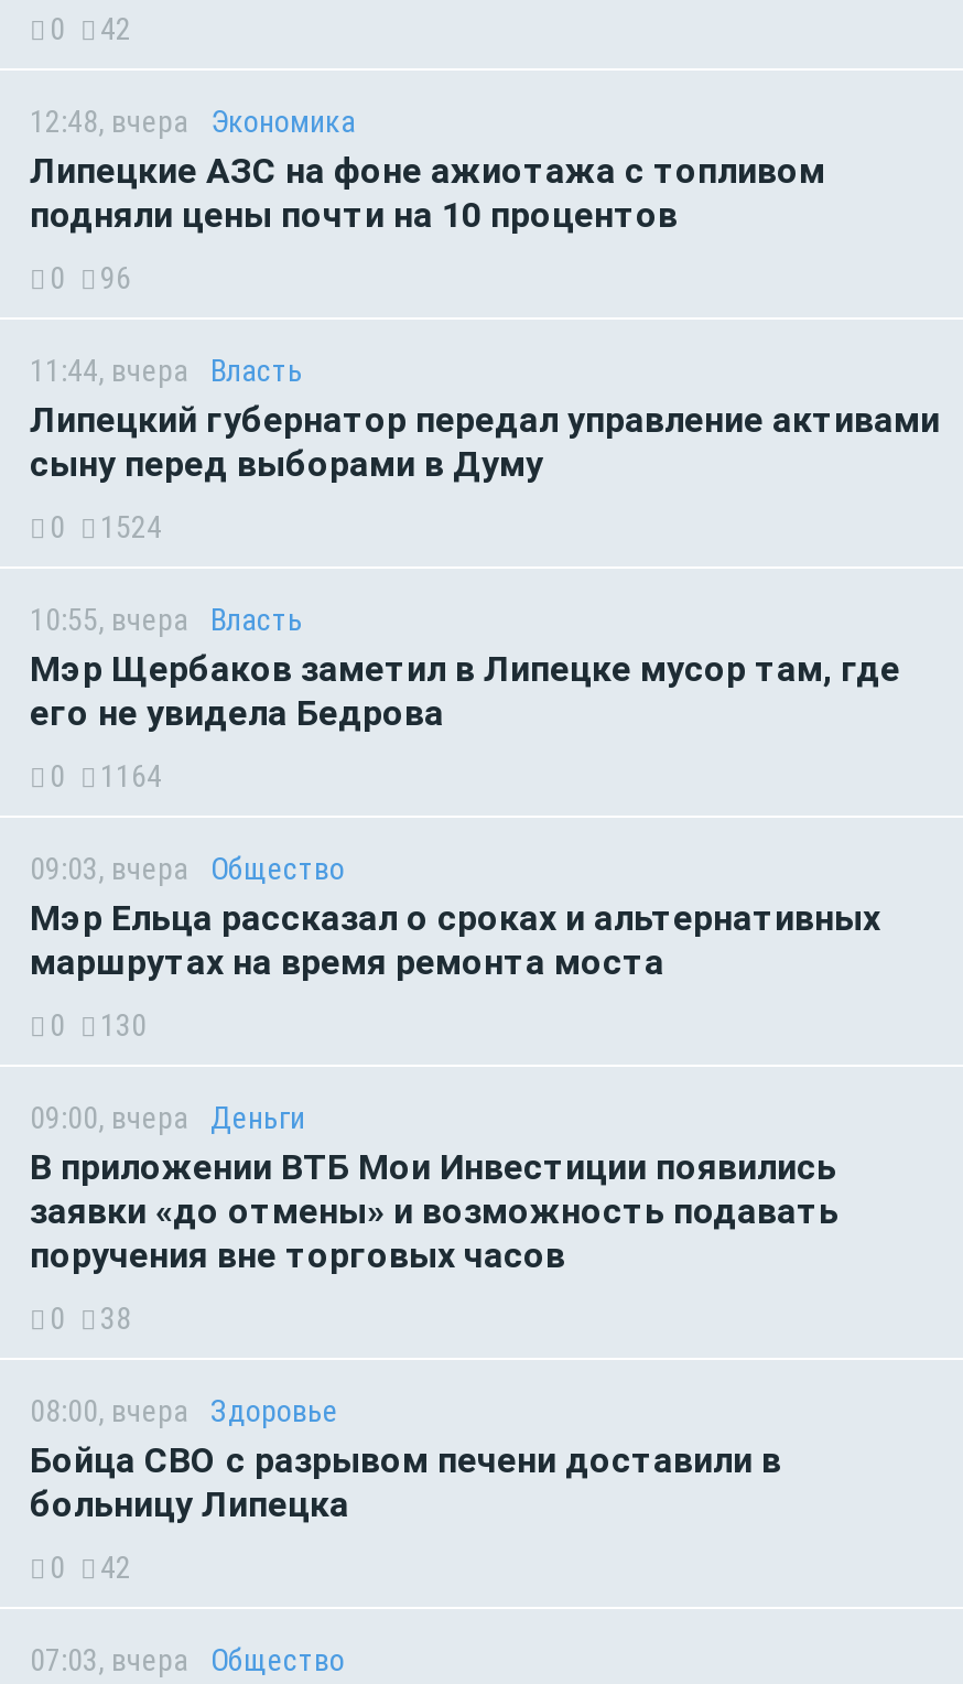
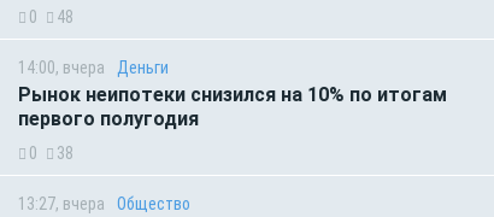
- 42
- 12:48, вчера
- Экономика
- Липецкие АЗС на фоне ажиотажа с топливом
- подняли цены почти на 10 процентов
- 0
- 96
- 11:44, вчера
- Власть
- Липецкий губернатор передал управление активами
- сыну перед выборами в Думу
- 0
- 1524
- 10:55, вчера
- Власть
- Мэр Щербаков заметил в Липецке мусор там, где
- его не увидела Бедрова
- 0
- 1164
- 09:03, вчера
- Общество
- Мэр Ельца рассказал о сроках и альтернативных
- маршрутах на время ремонта моста
- 0
- 130
- 09:00, вчера
+ 48
+ 14:00, вчера

- В приложении ВТБ Мои Инвестиции появились
- заявки «до отмены» и возможность подавать
- поручения вне торговых часов
+ Рынок неипотеки снизился на 10% по итогам
+ первого полугодия

- 08:00, вчера
- Здоровье
- Бойца СВО с разрывом печени доставили в
- больницу Липецка
- 0
- 42
- 07:03, вчера
+ 13:27, вчера
